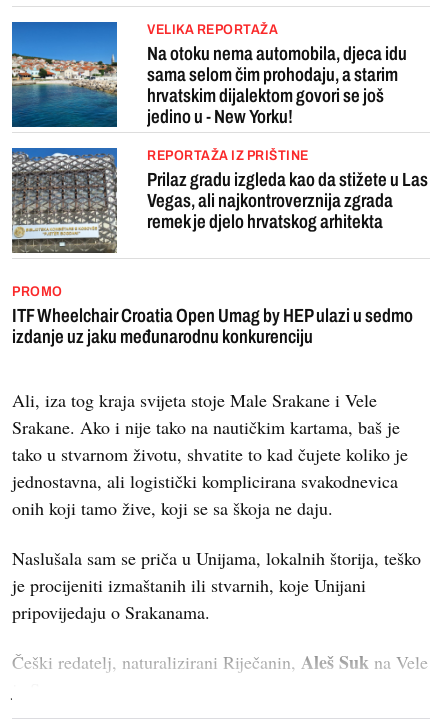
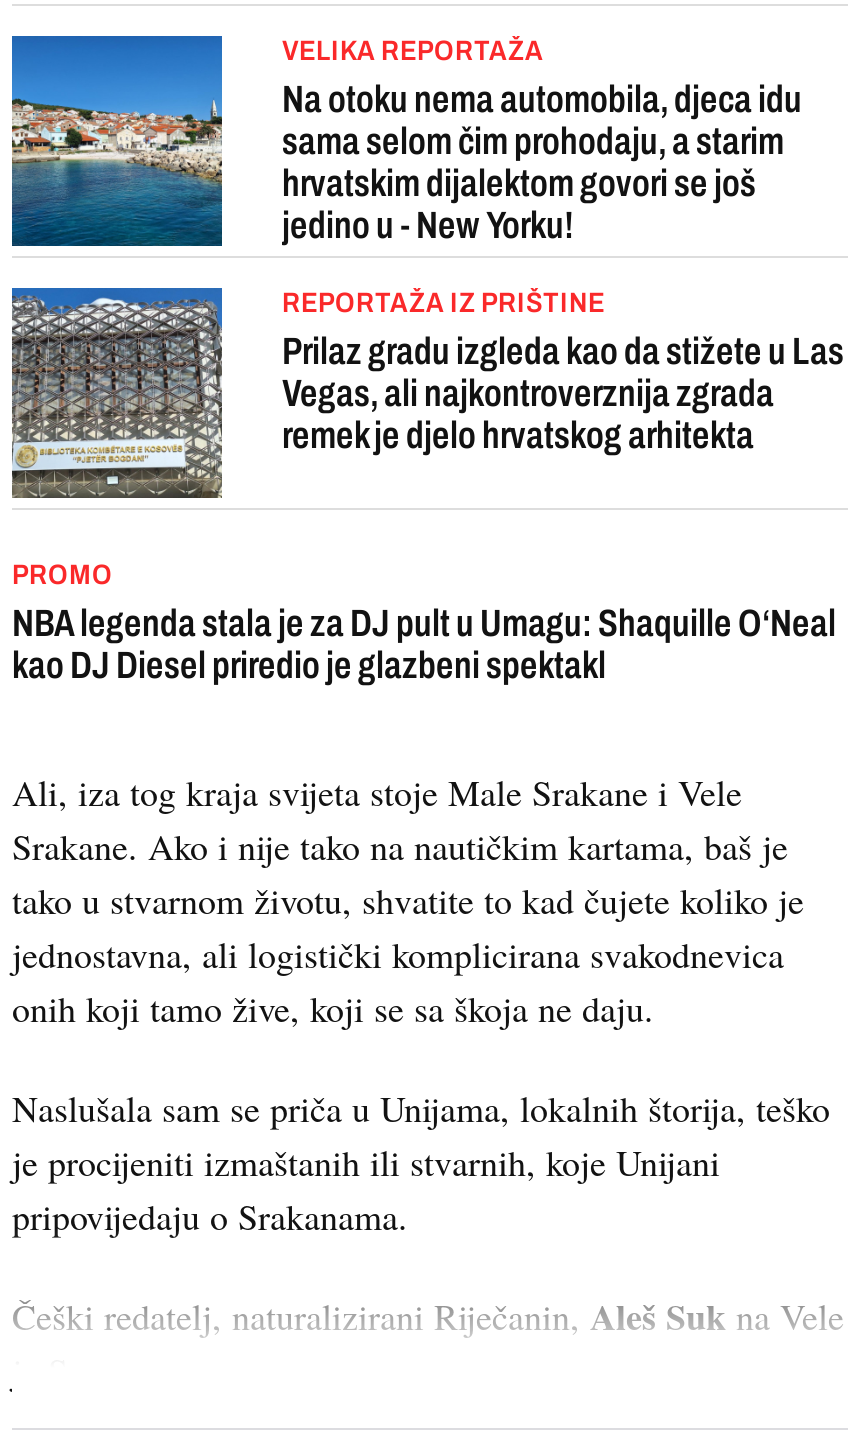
- ITF Wheelchair Croatia Open Umag by HEP ulazi u sedmo
- izdanje uz jaku međunarodnu konkurenciju
+ NBA legenda stala je za DJ pult u Umagu: Shaquille O‘Neal
+ kao DJ Diesel priredio je glazbeni spektakl
